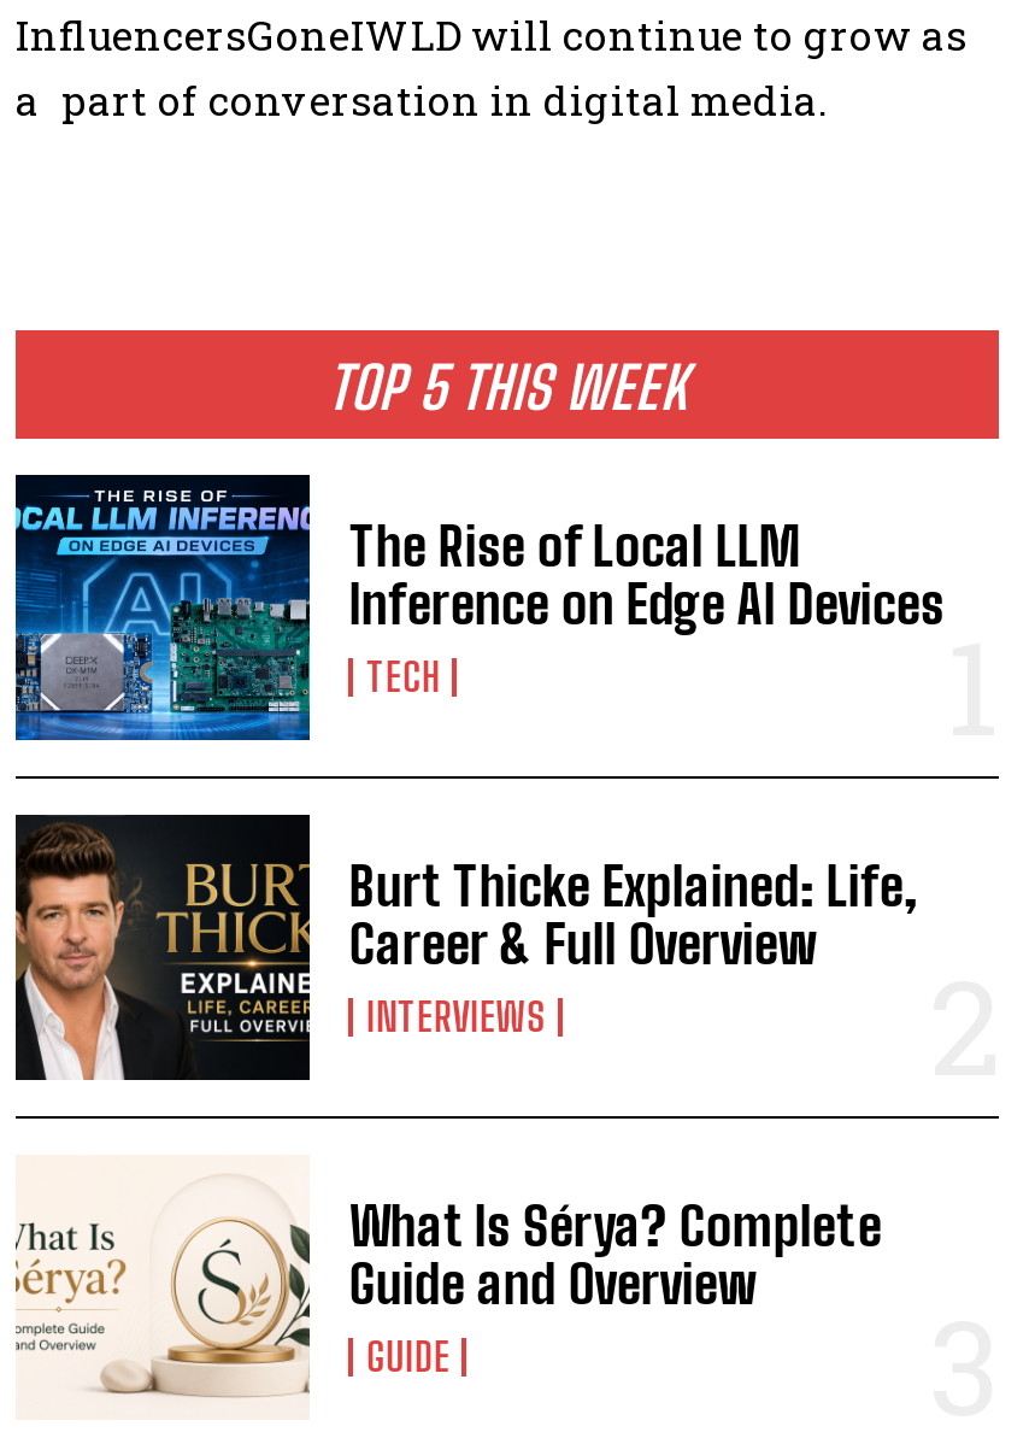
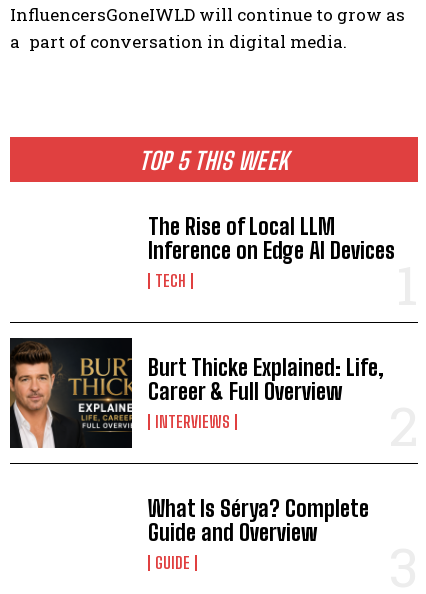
- [image]

- [image]
